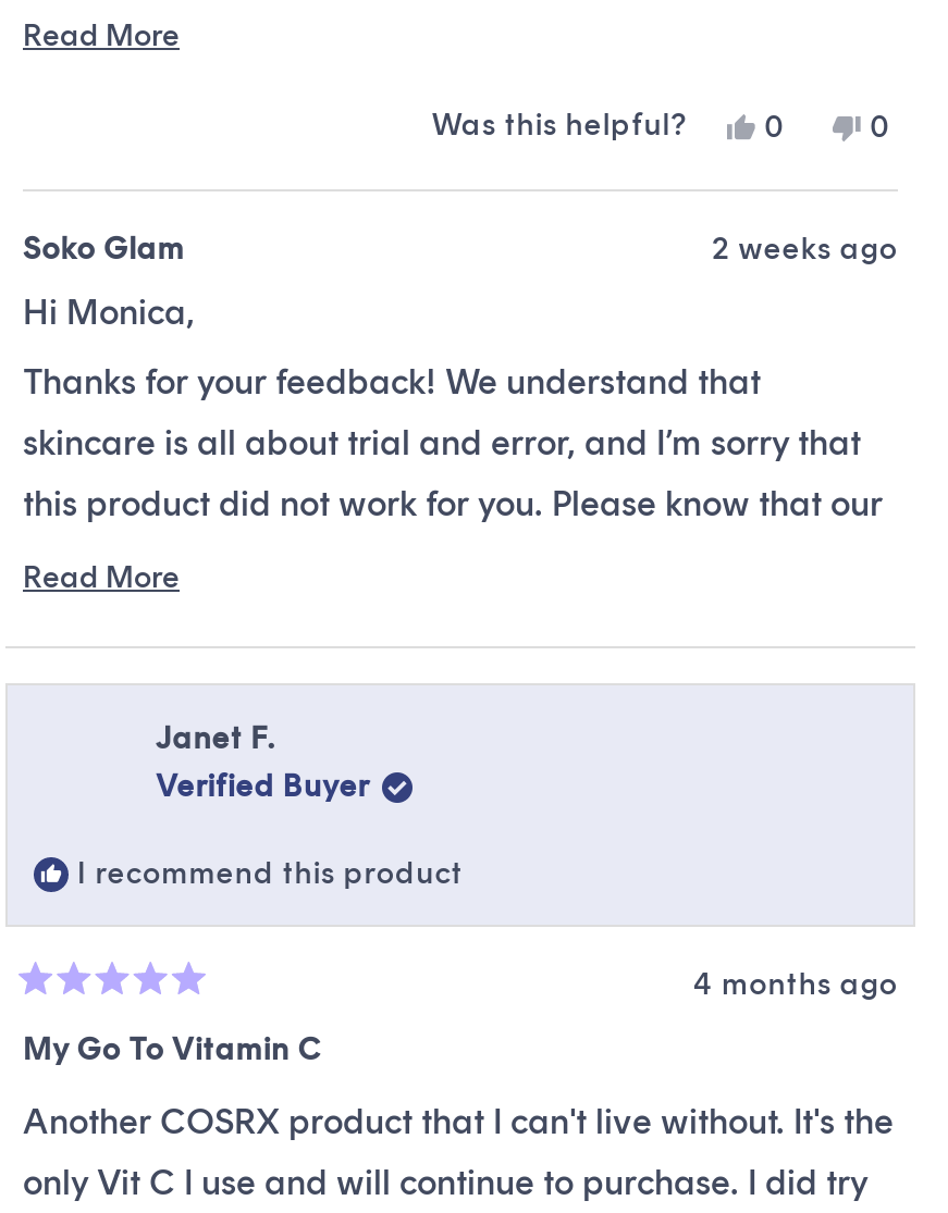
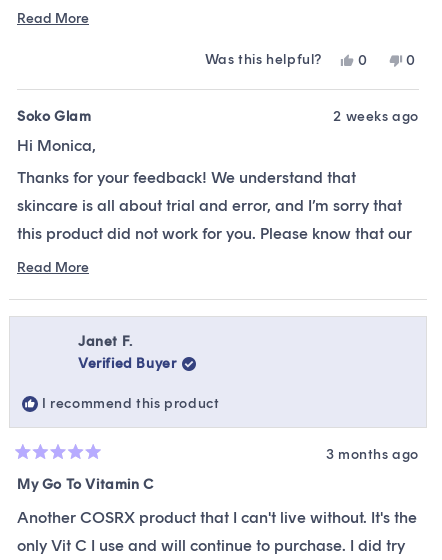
- 4 months ago
+ 3 months ago
